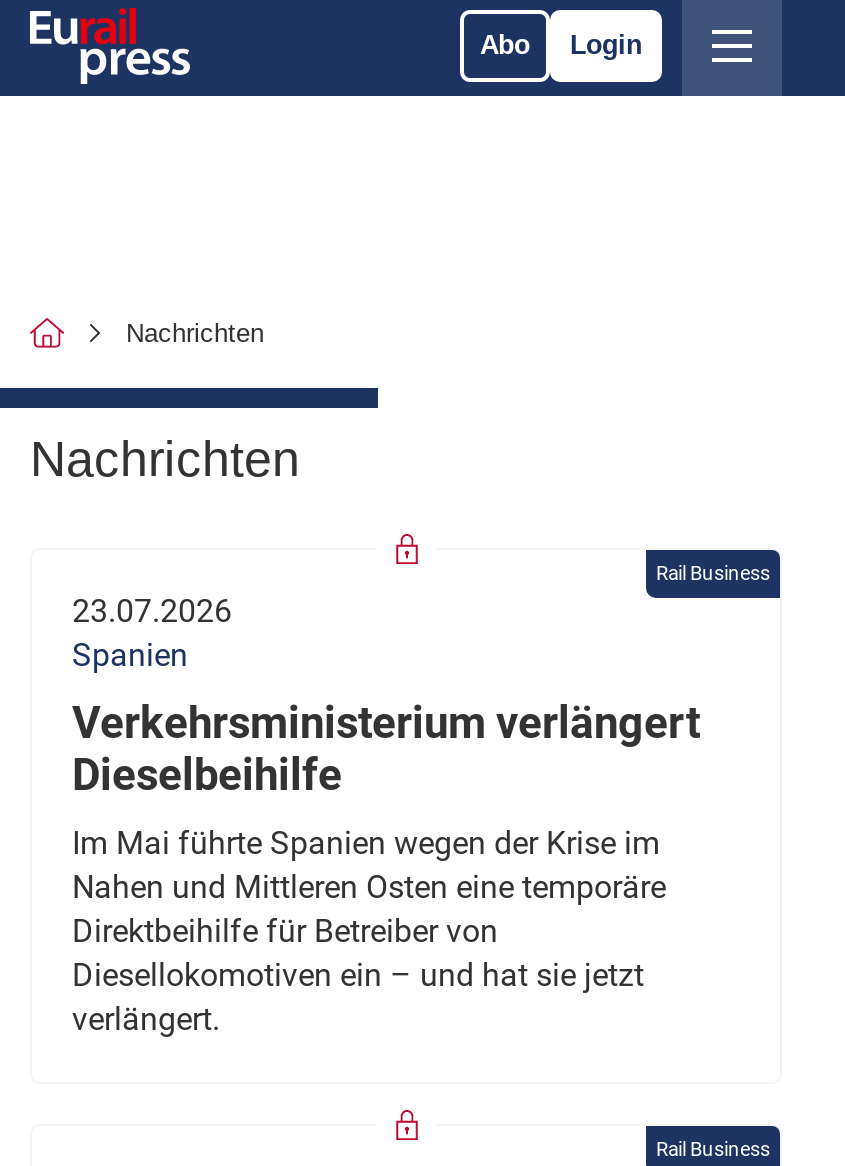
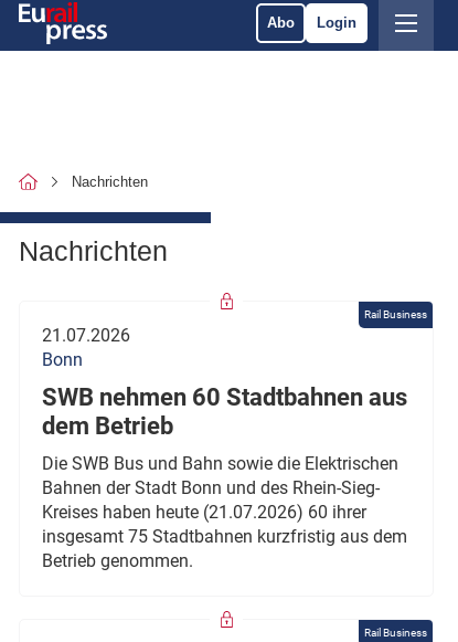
- 23.07.2026
- Spanien
+ 21.07.2026
+ Bonn

- Verkehrsministerium verlängert
- Dieselbeihilfe
+ SWB nehmen 60 Stadtbahnen aus
+ dem Betrieb

- Im Mai führte Spanien wegen der Krise im
- Nahen und Mittleren Osten eine temporäre
- Direktbeihilfe für Betreiber von
- Diesellokomotiven ein – und hat sie jetzt
- verlängert.
+ Die SWB Bus und Bahn sowie die Elektrischen
+ Bahnen der Stadt Bonn und des Rhein-Sieg-
+ Kreises haben heute (21.07.2026) 60 ihrer
+ insgesamt 75 Stadtbahnen kurzfristig aus dem
+ Betrieb genommen.
